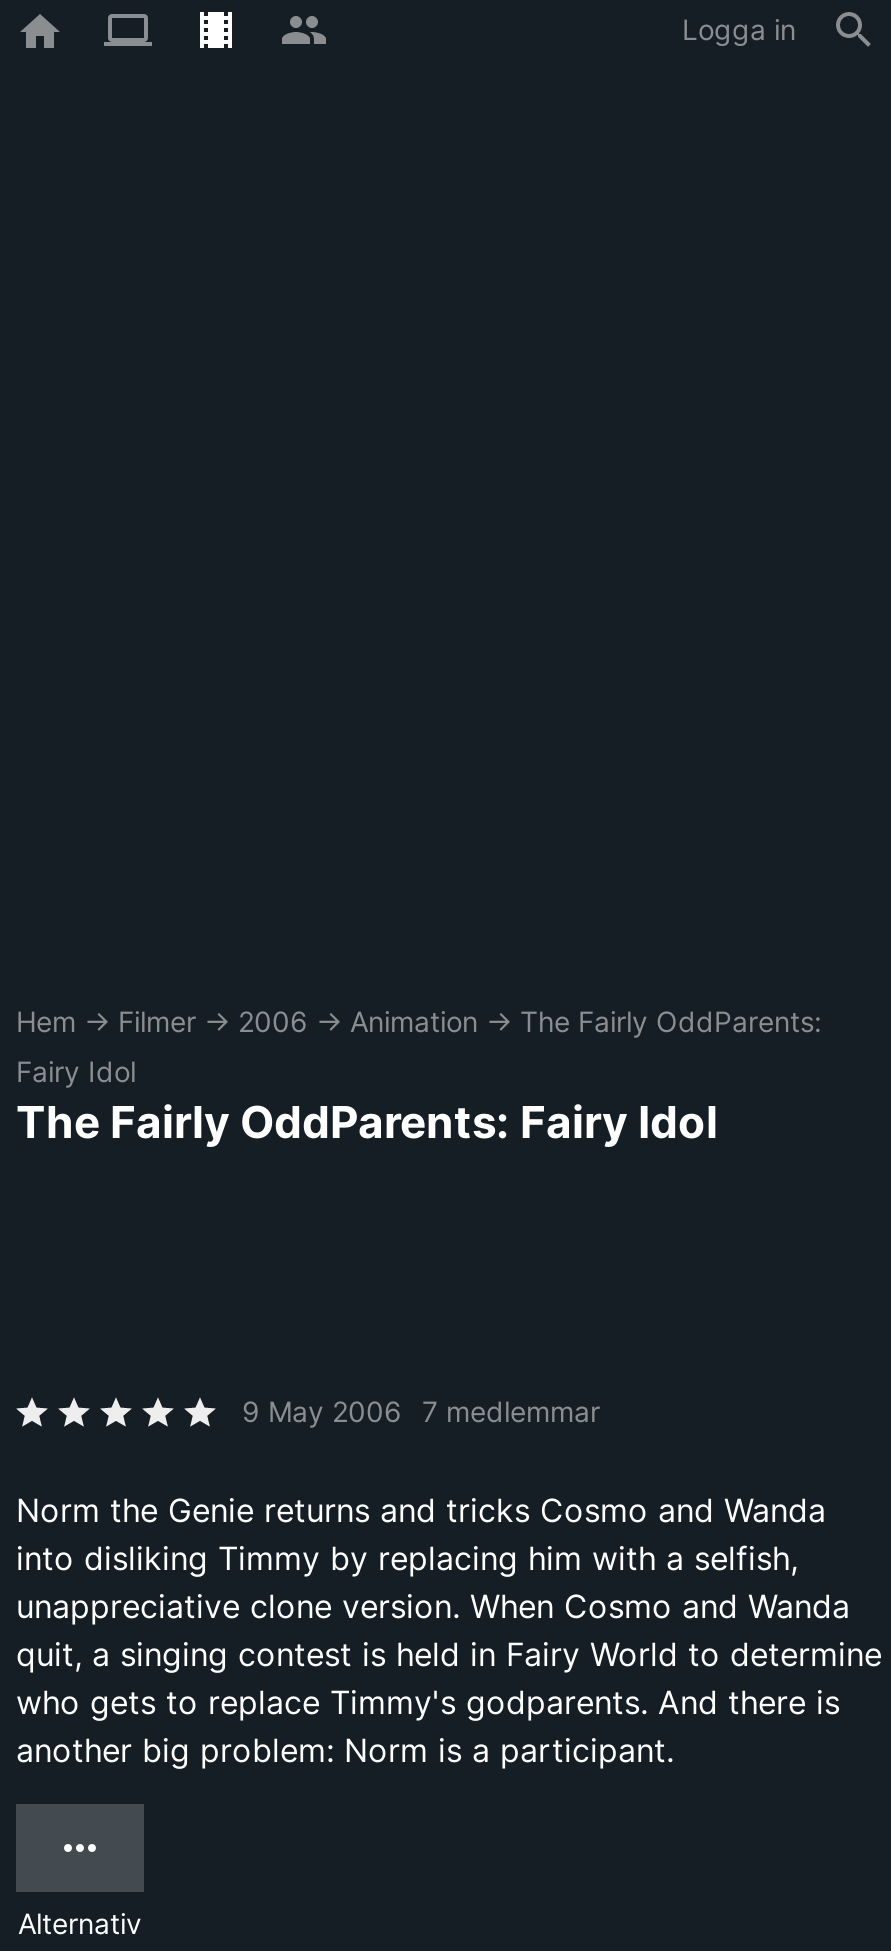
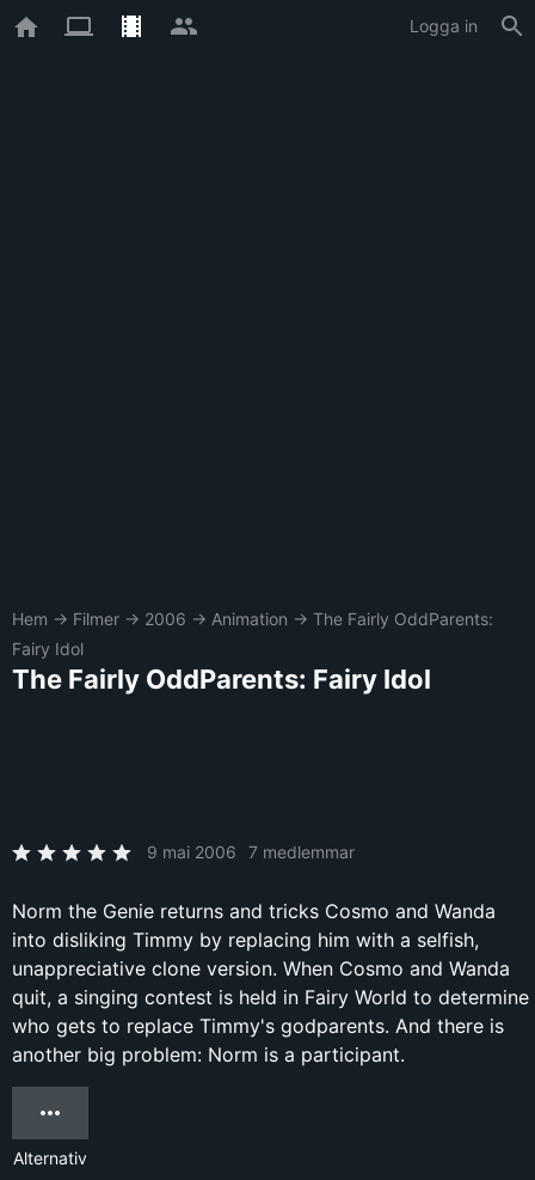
- 9 May 2006 7 medlemmar
+ 9 mai 2006 7 medlemmar
